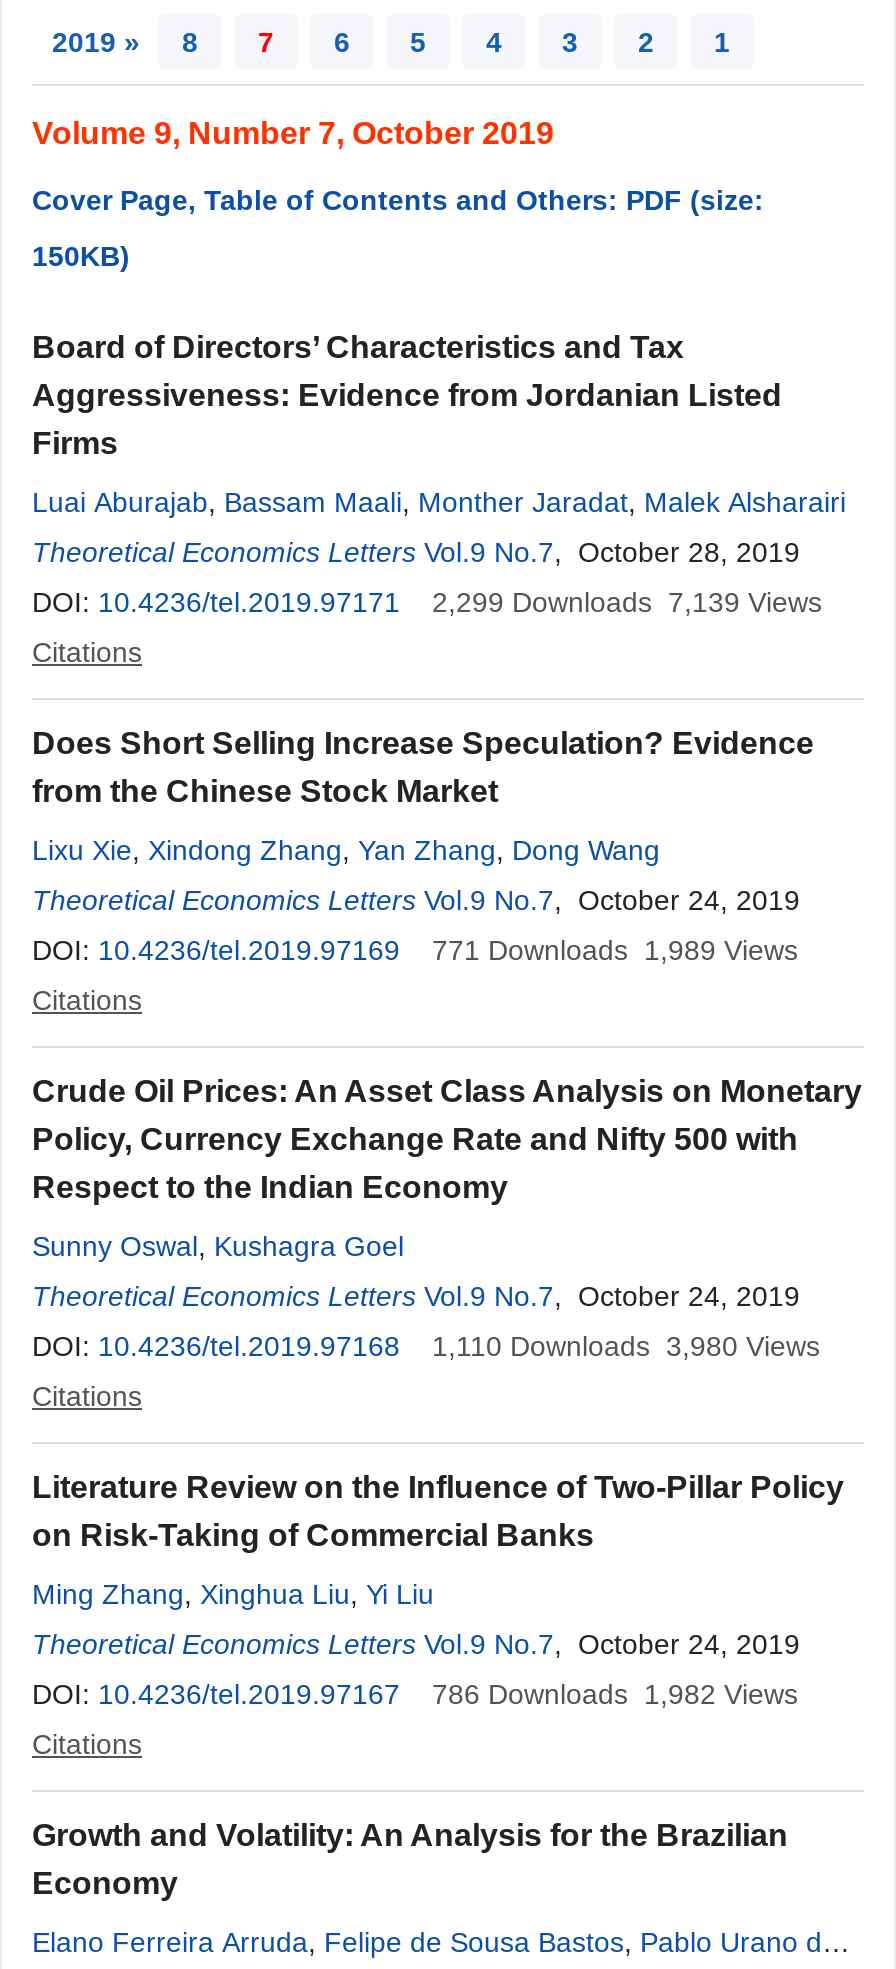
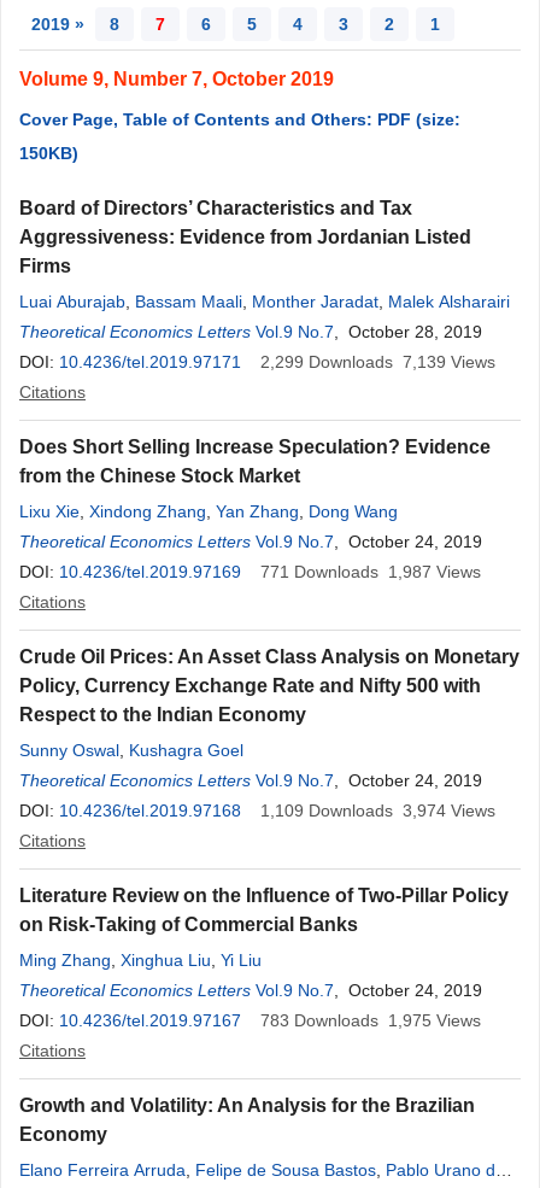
- 771 Downloads 1,989 Views
+ 771 Downloads 1,987 Views

- 1,110 Downloads 3,980 Views
+ 1,109 Downloads 3,974 Views

- 786 Downloads 1,982 Views
+ 783 Downloads 1,975 Views
